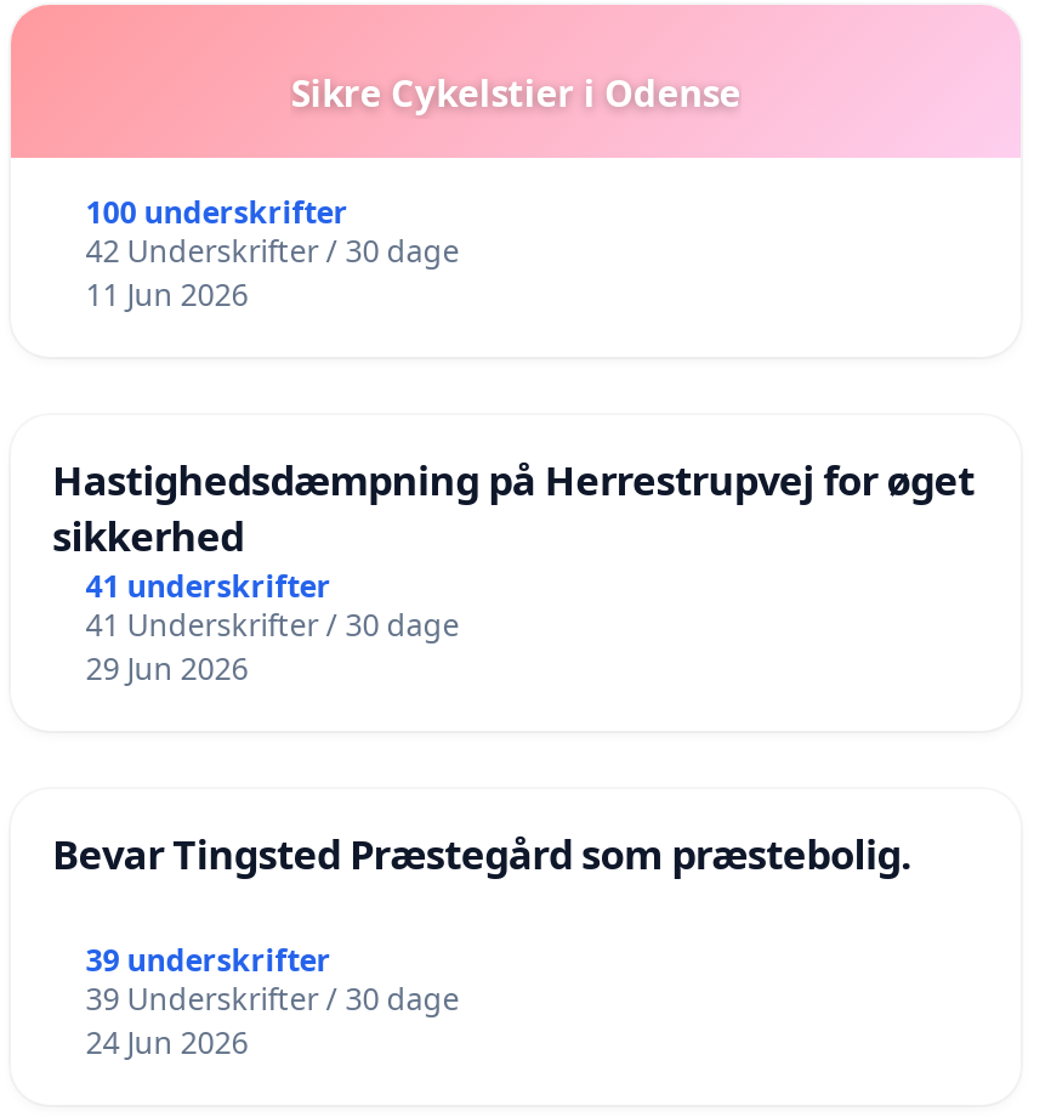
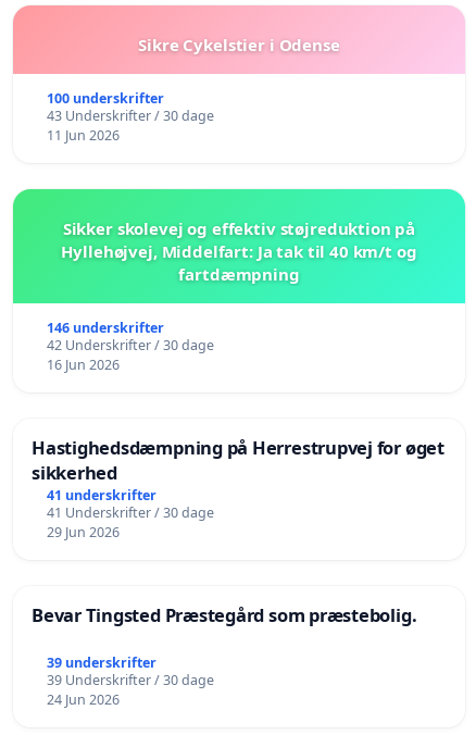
moved down: 42 Underskrifter / 30 dage

+ 43 Underskrifter / 30 dage

+ [image]
+ Sikker skolevej og effektiv støjreduktion på
+ Hyllehøjvej, Middelfart: Ja tak til 40 km/t og
+ fartdæmpning
+ 146 underskrifter
+ 16 Jun 2026
